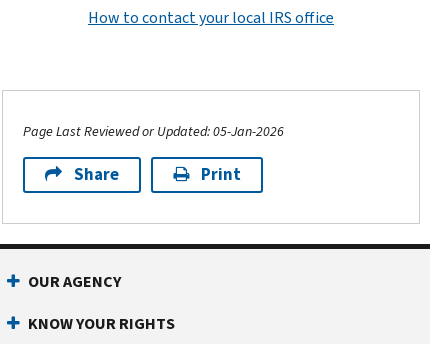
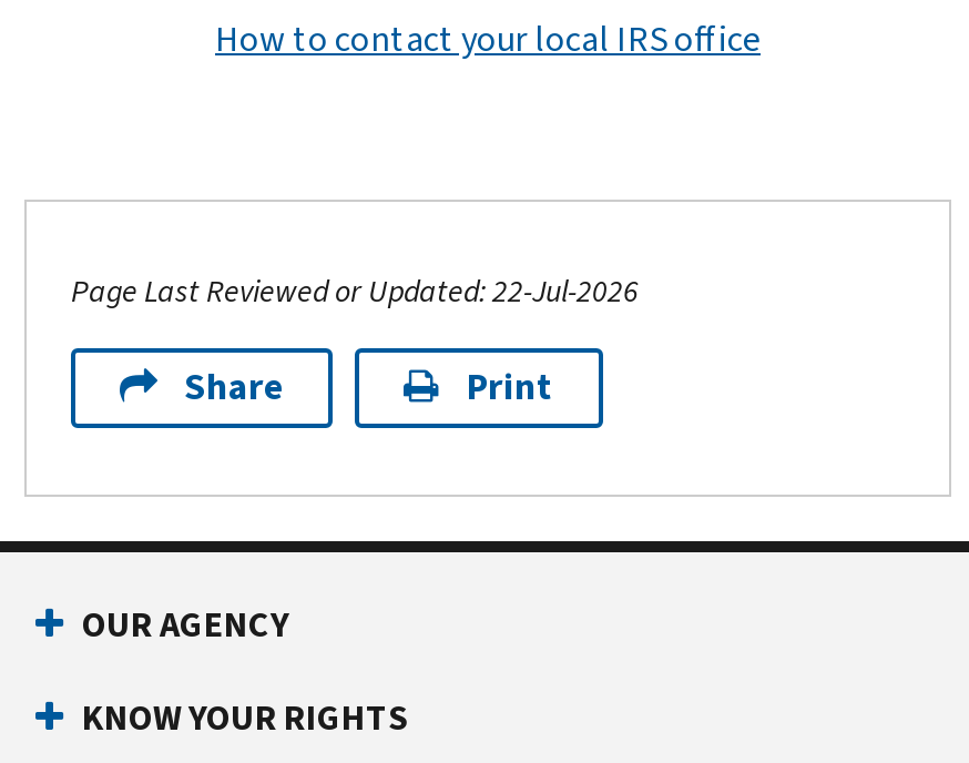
- Page Last Reviewed or Updated: 05-Jan-2026
+ Page Last Reviewed or Updated: 22-Jul-2026
